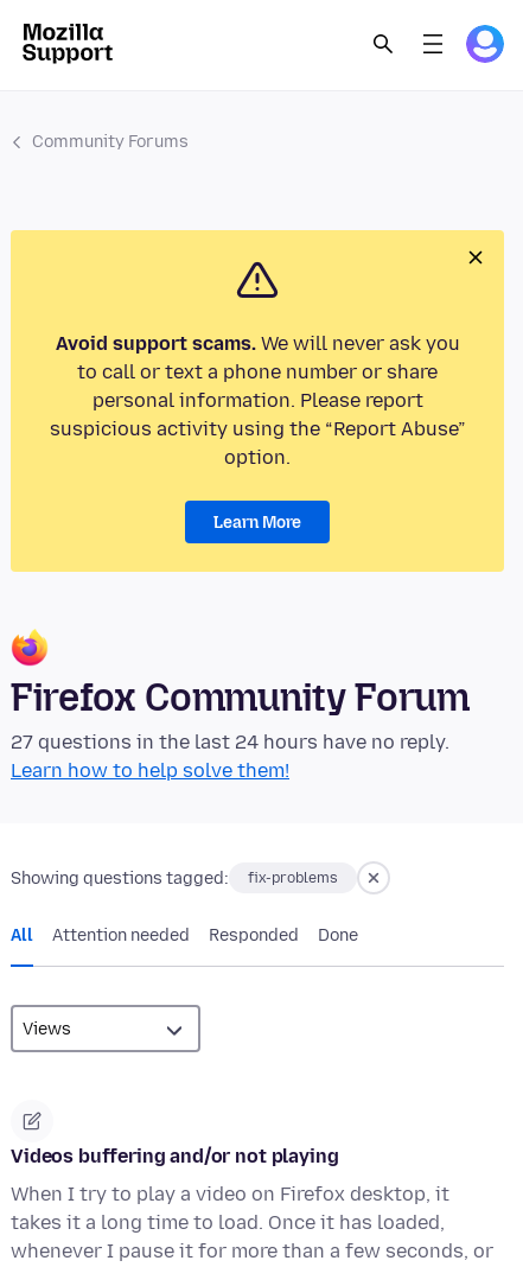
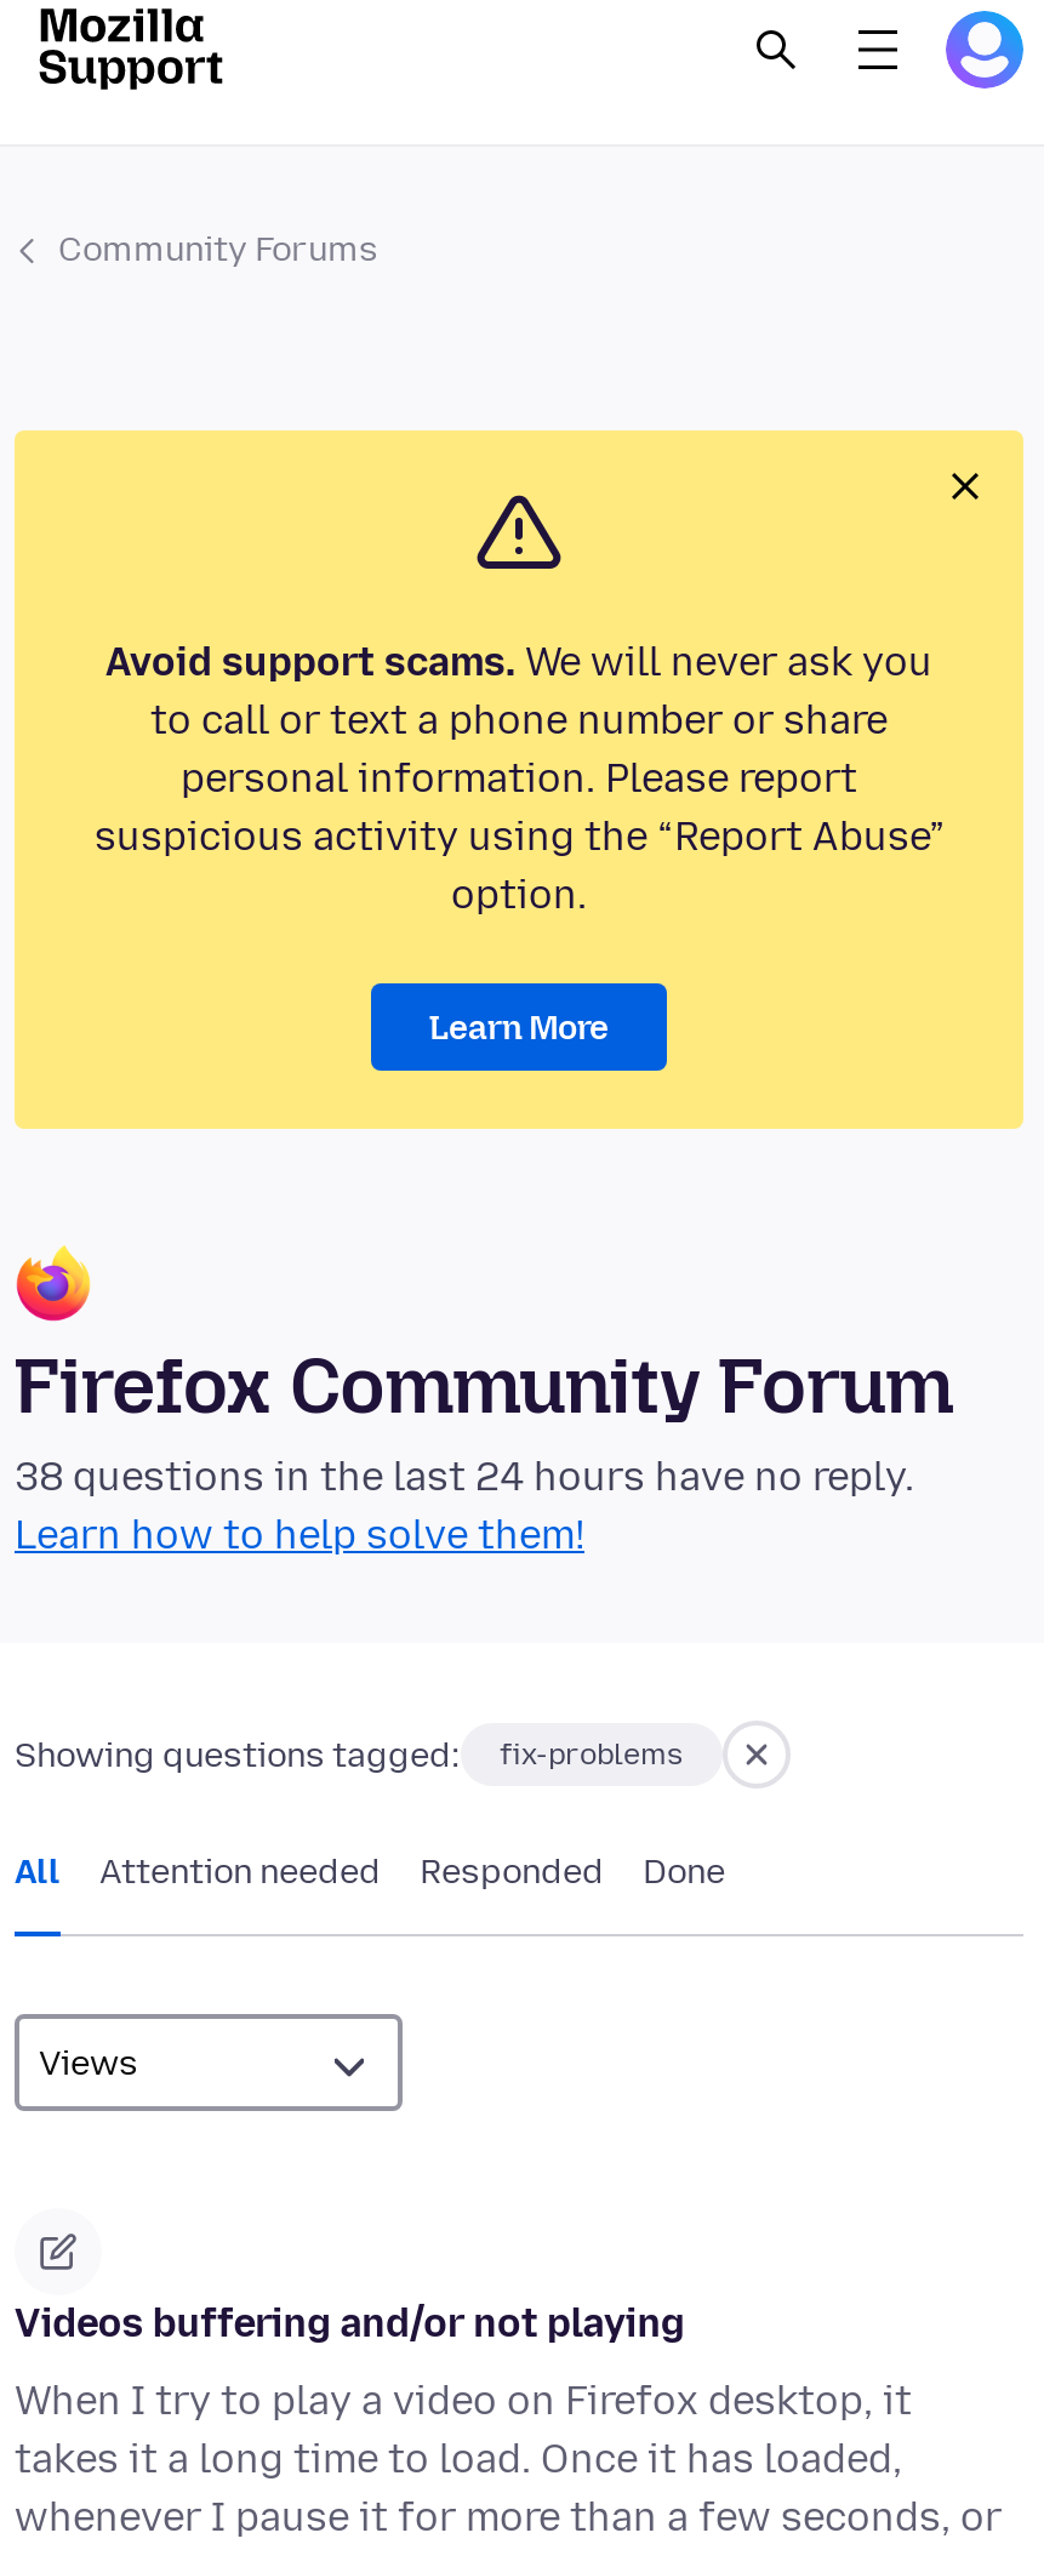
- 27 questions in the last 24 hours have no reply.
+ 38 questions in the last 24 hours have no reply.
